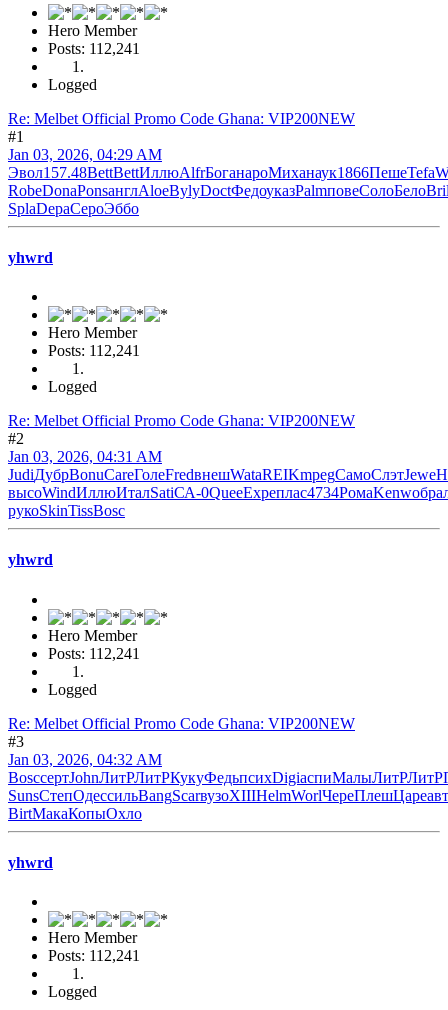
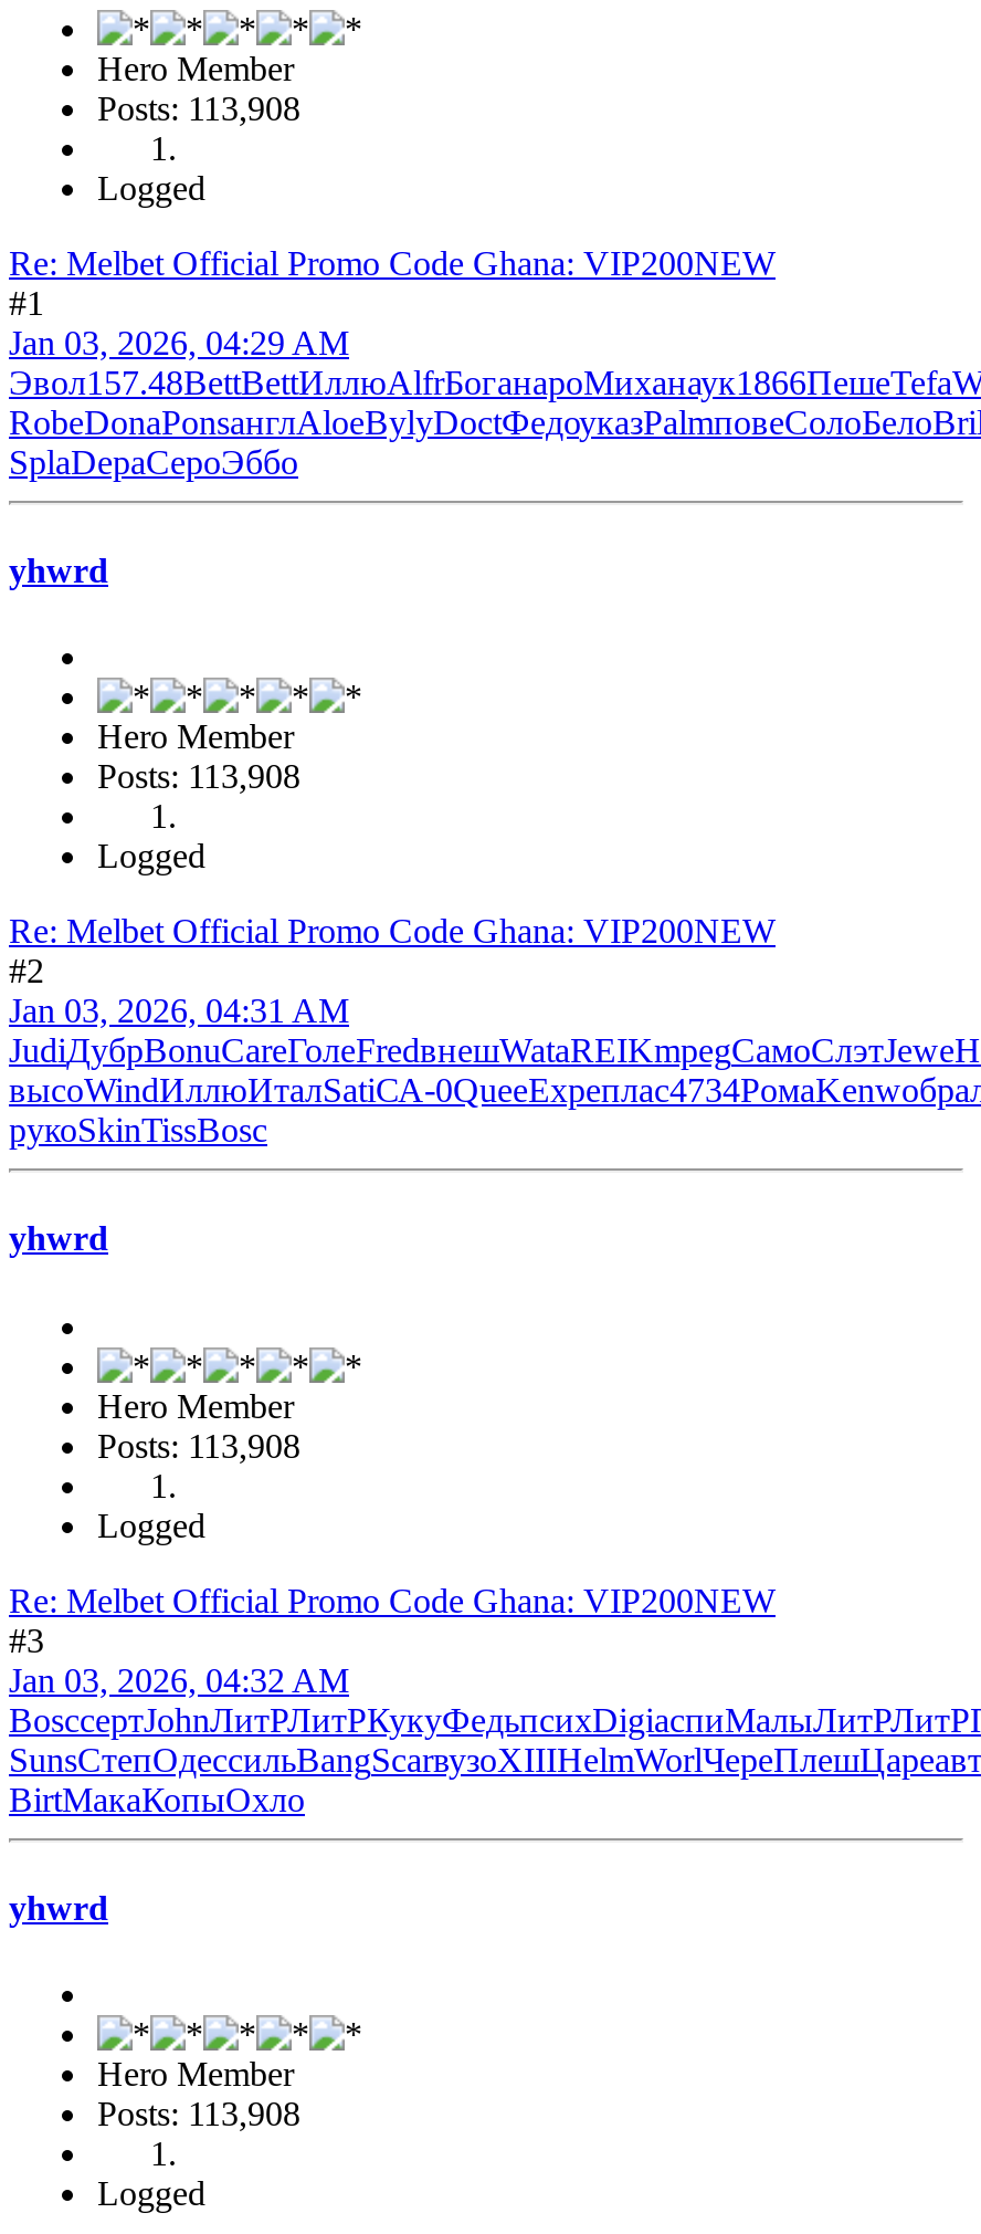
- Posts: 112,241
+ Posts: 113,908

- Posts: 112,241
+ Posts: 113,908

- Posts: 112,241
+ Posts: 113,908

- Posts: 112,241
+ Posts: 113,908
